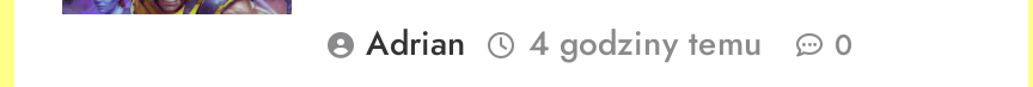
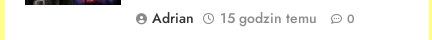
- Adrian 4 godziny temu 0
+ Adrian 15 godzin temu 0
